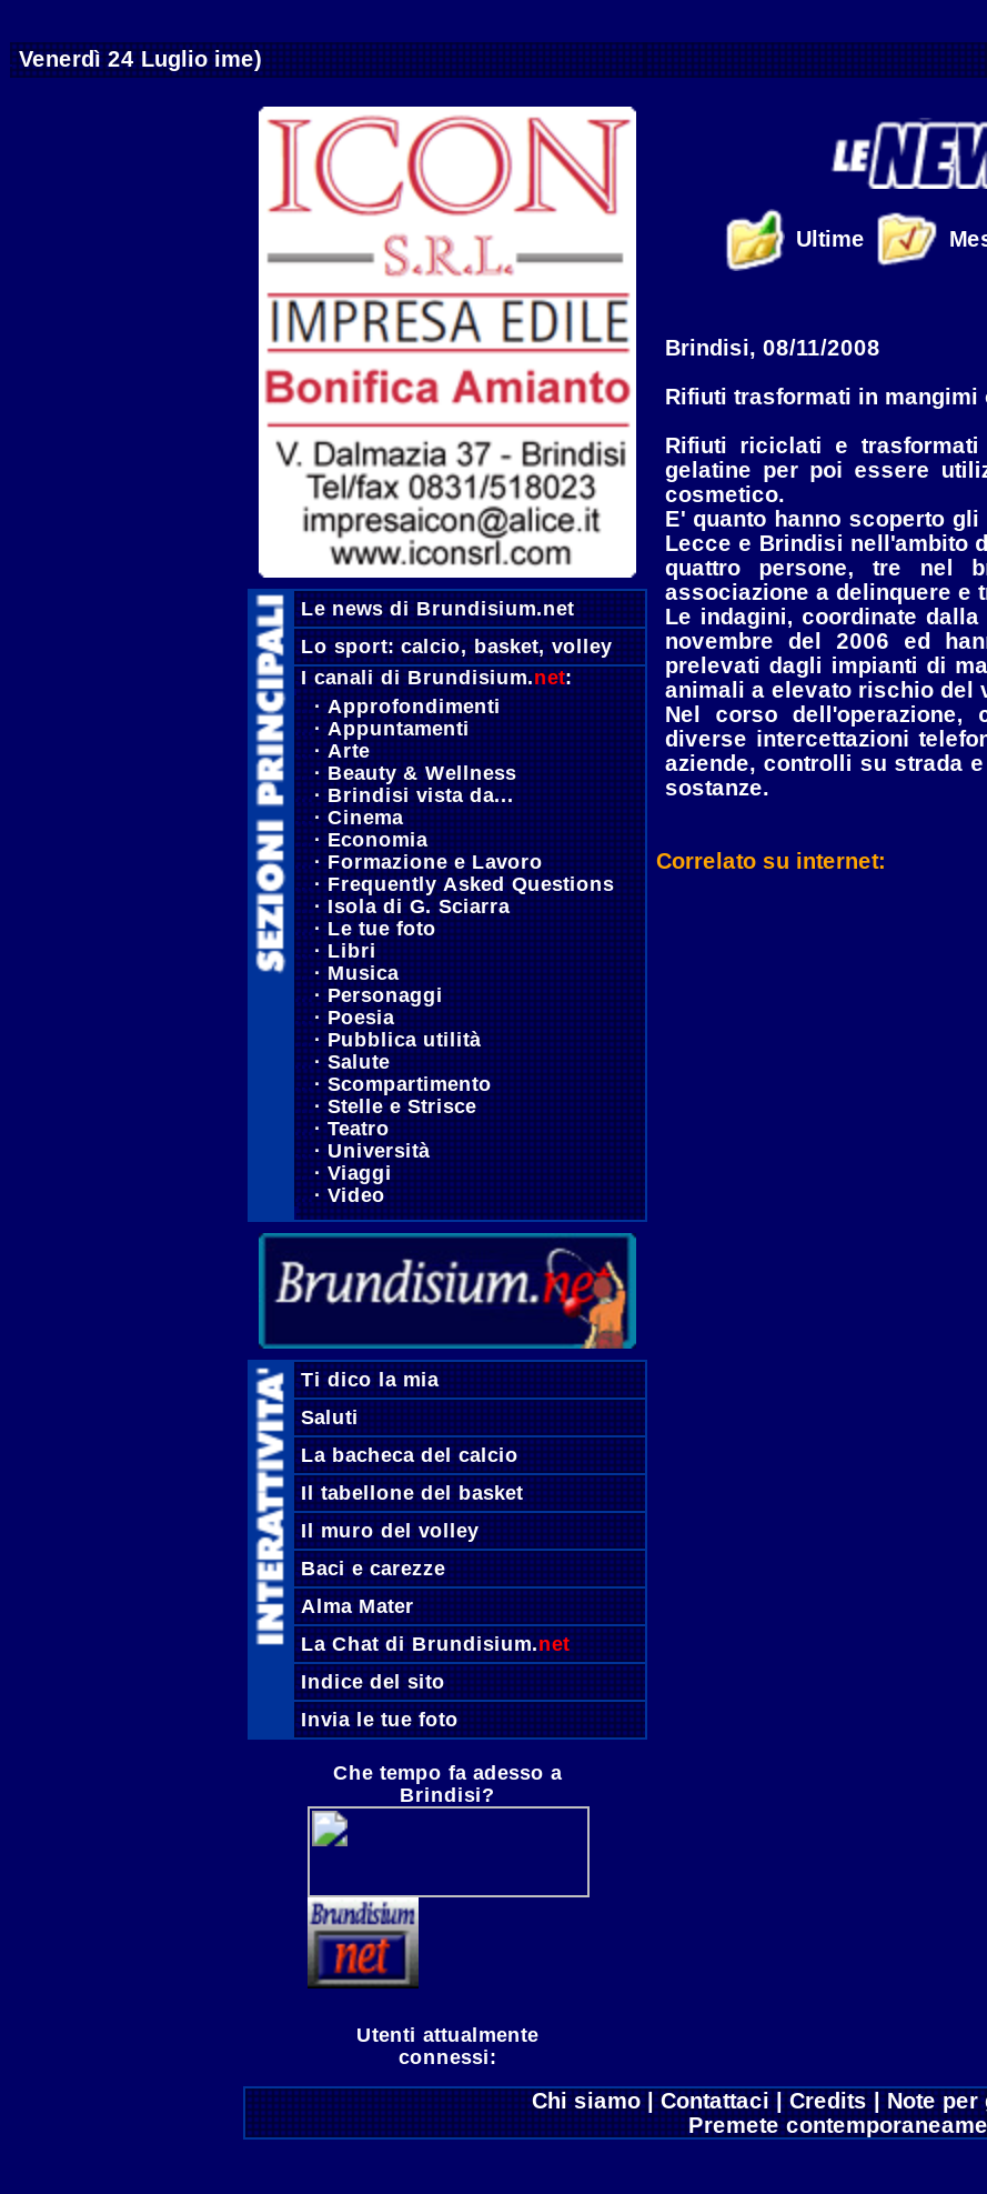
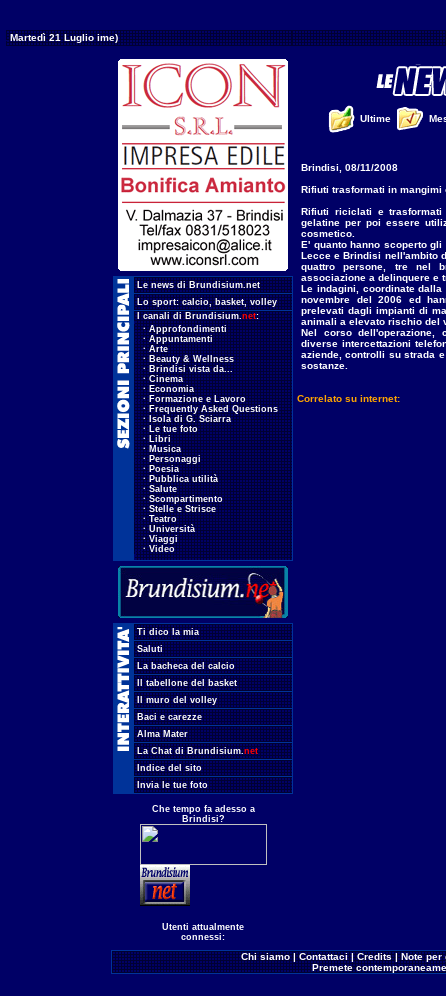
- Venerdì 24 Luglio ime)
+ Martedì 21 Luglio ime)
